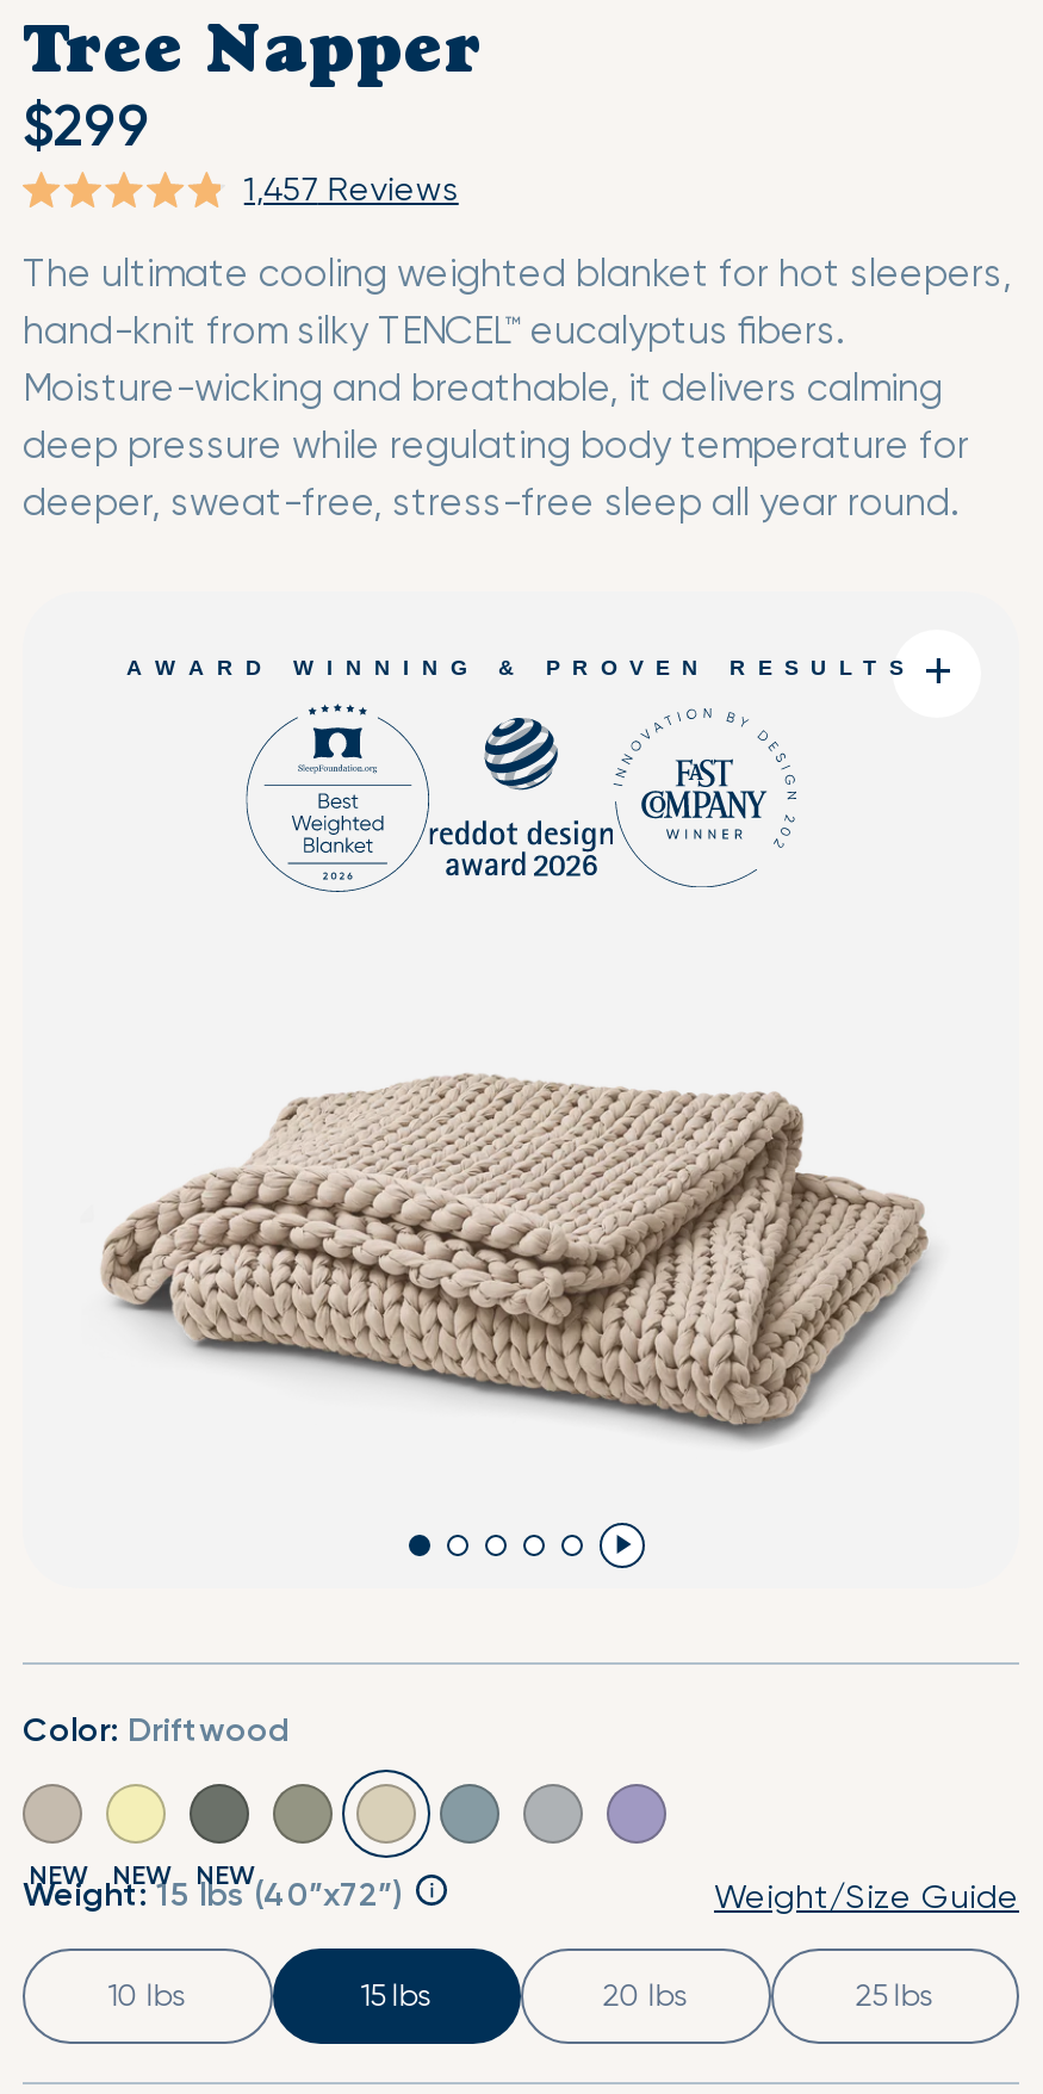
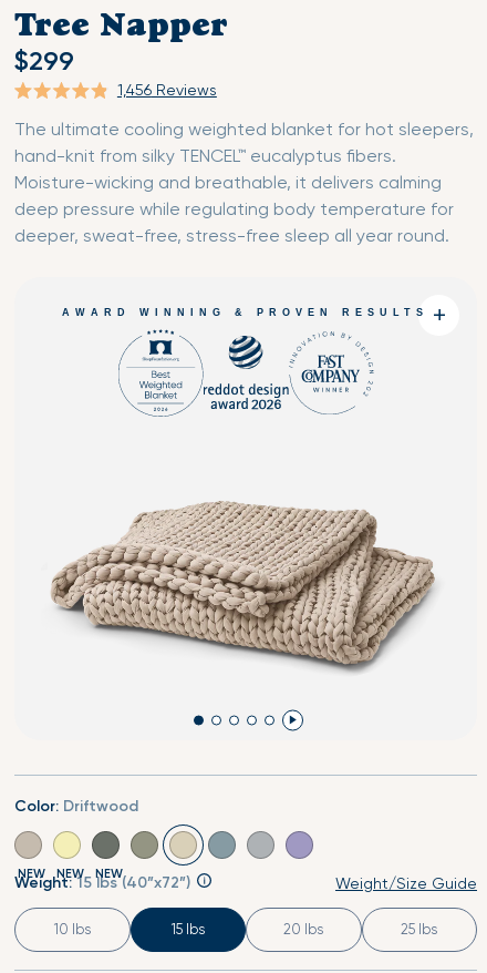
- 1,457 Reviews
+ 1,456 Reviews
